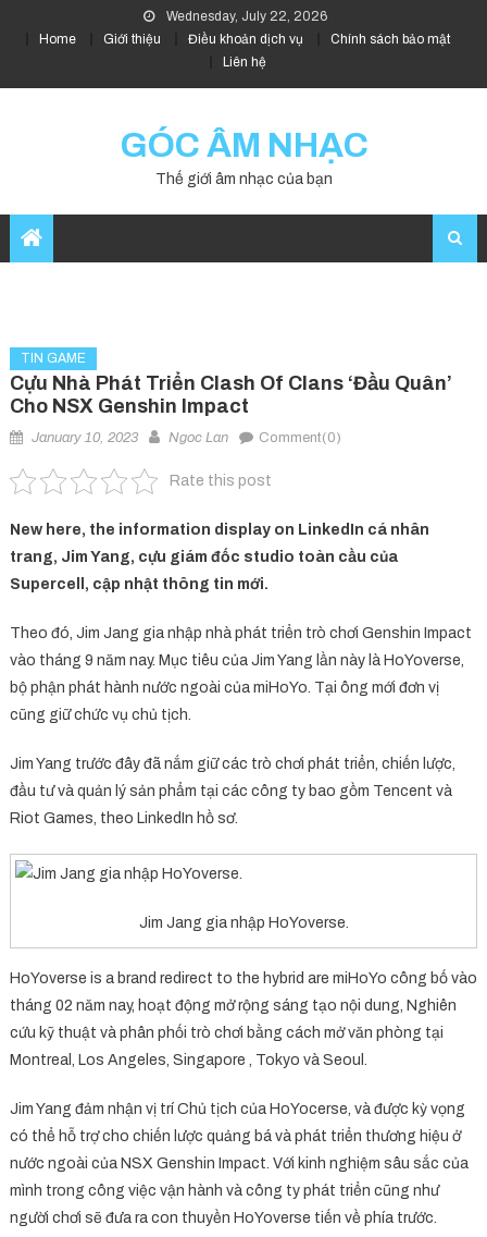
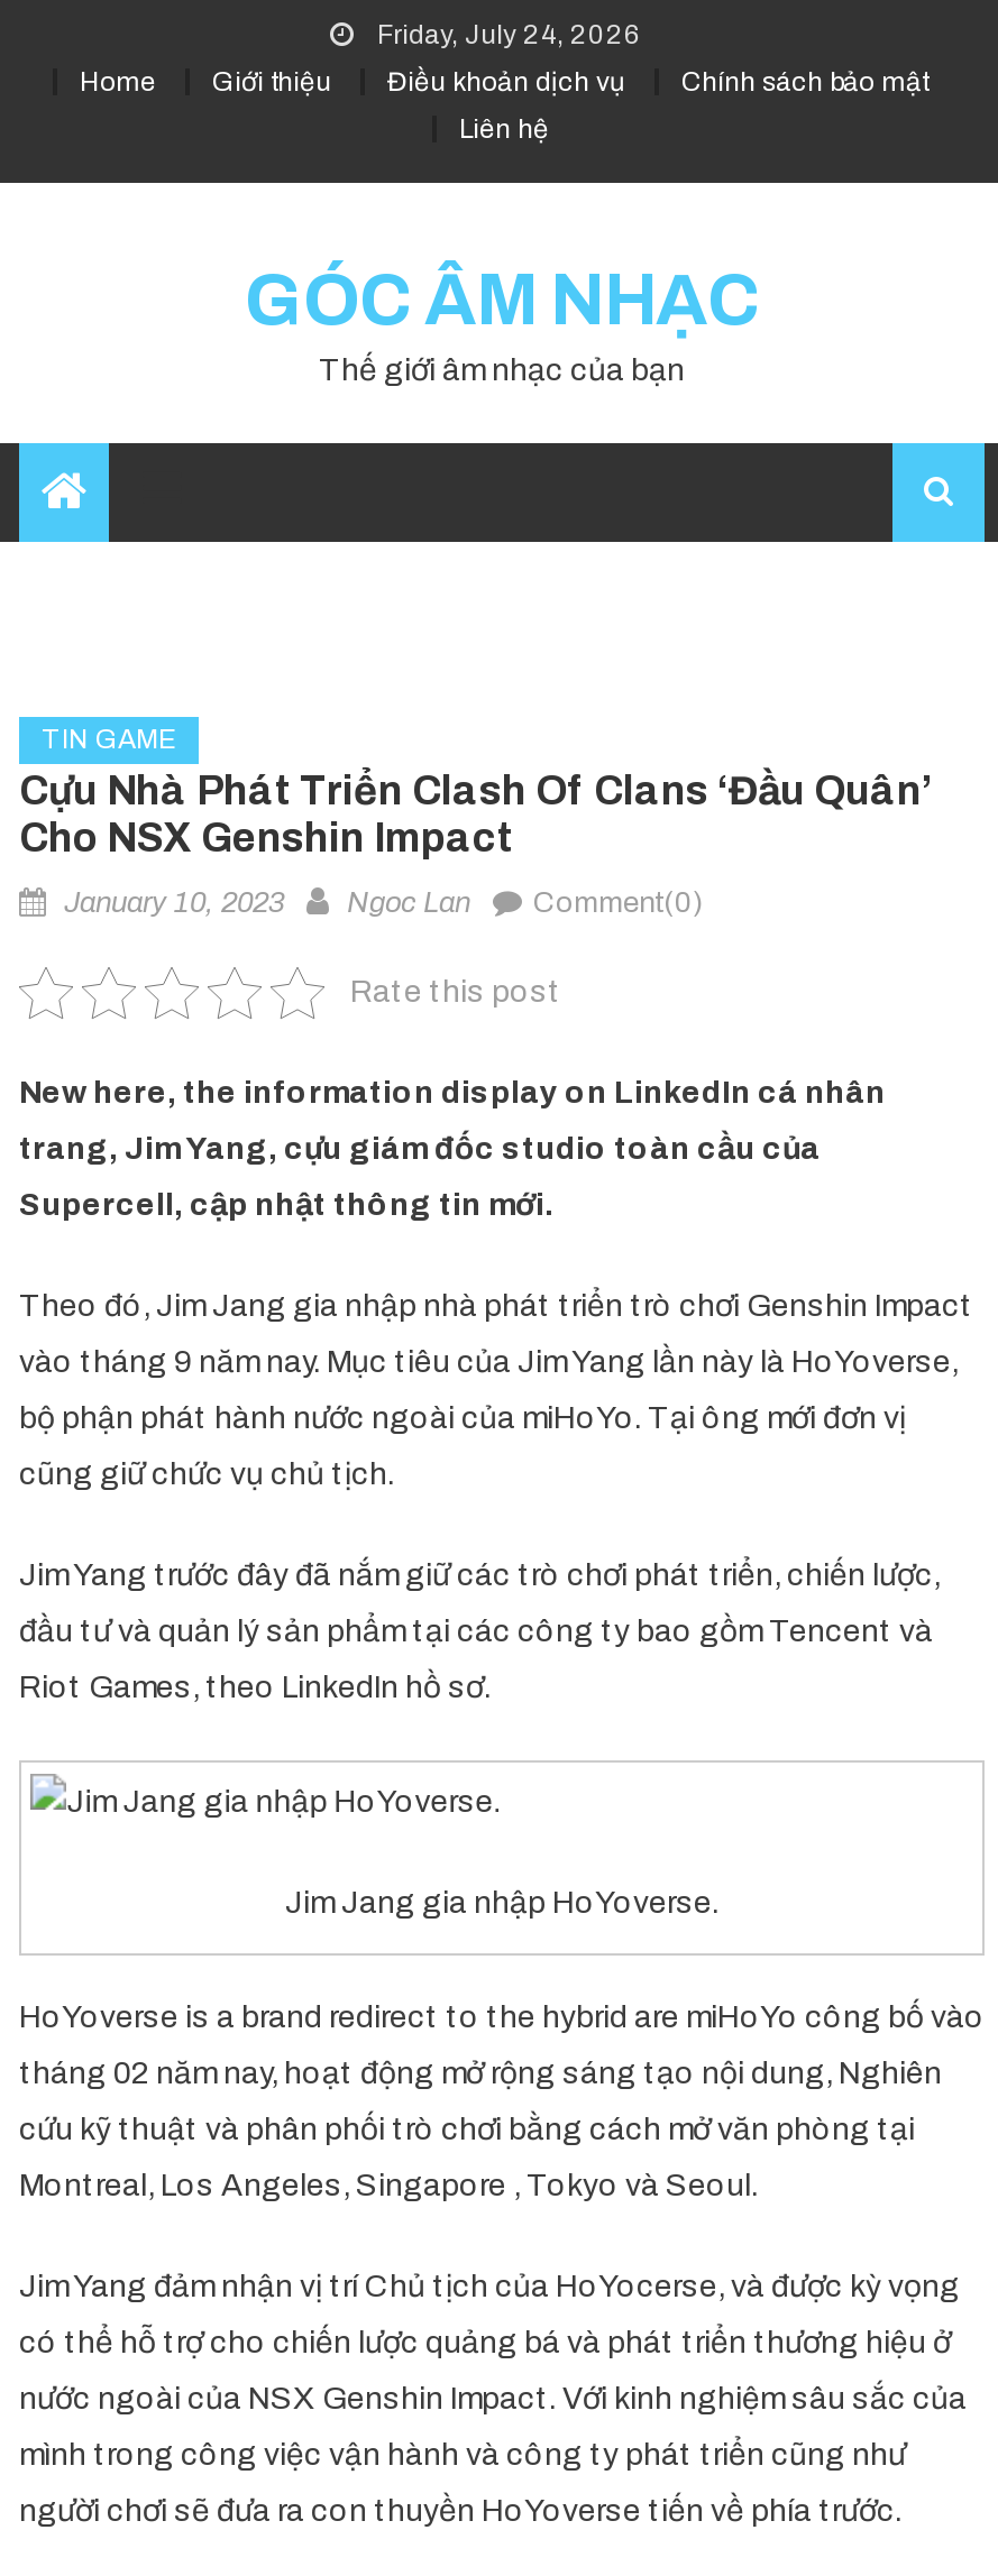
- Wednesday, July 22, 2026
+ Friday, July 24, 2026
